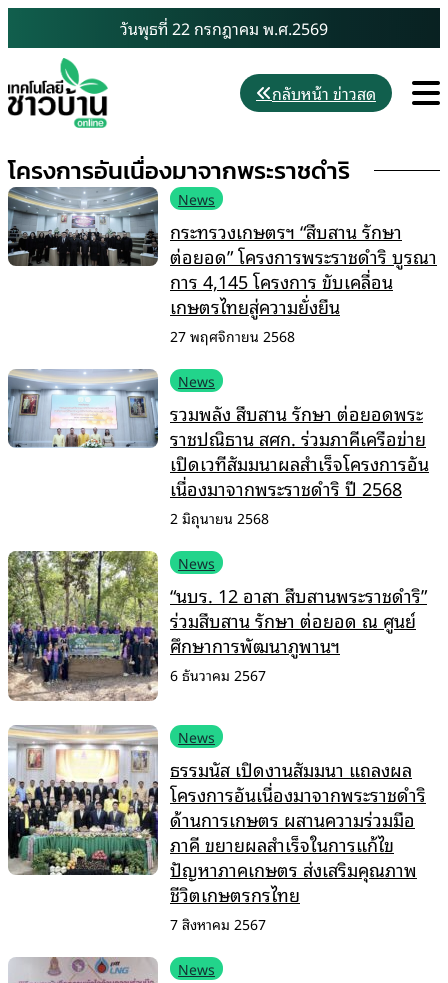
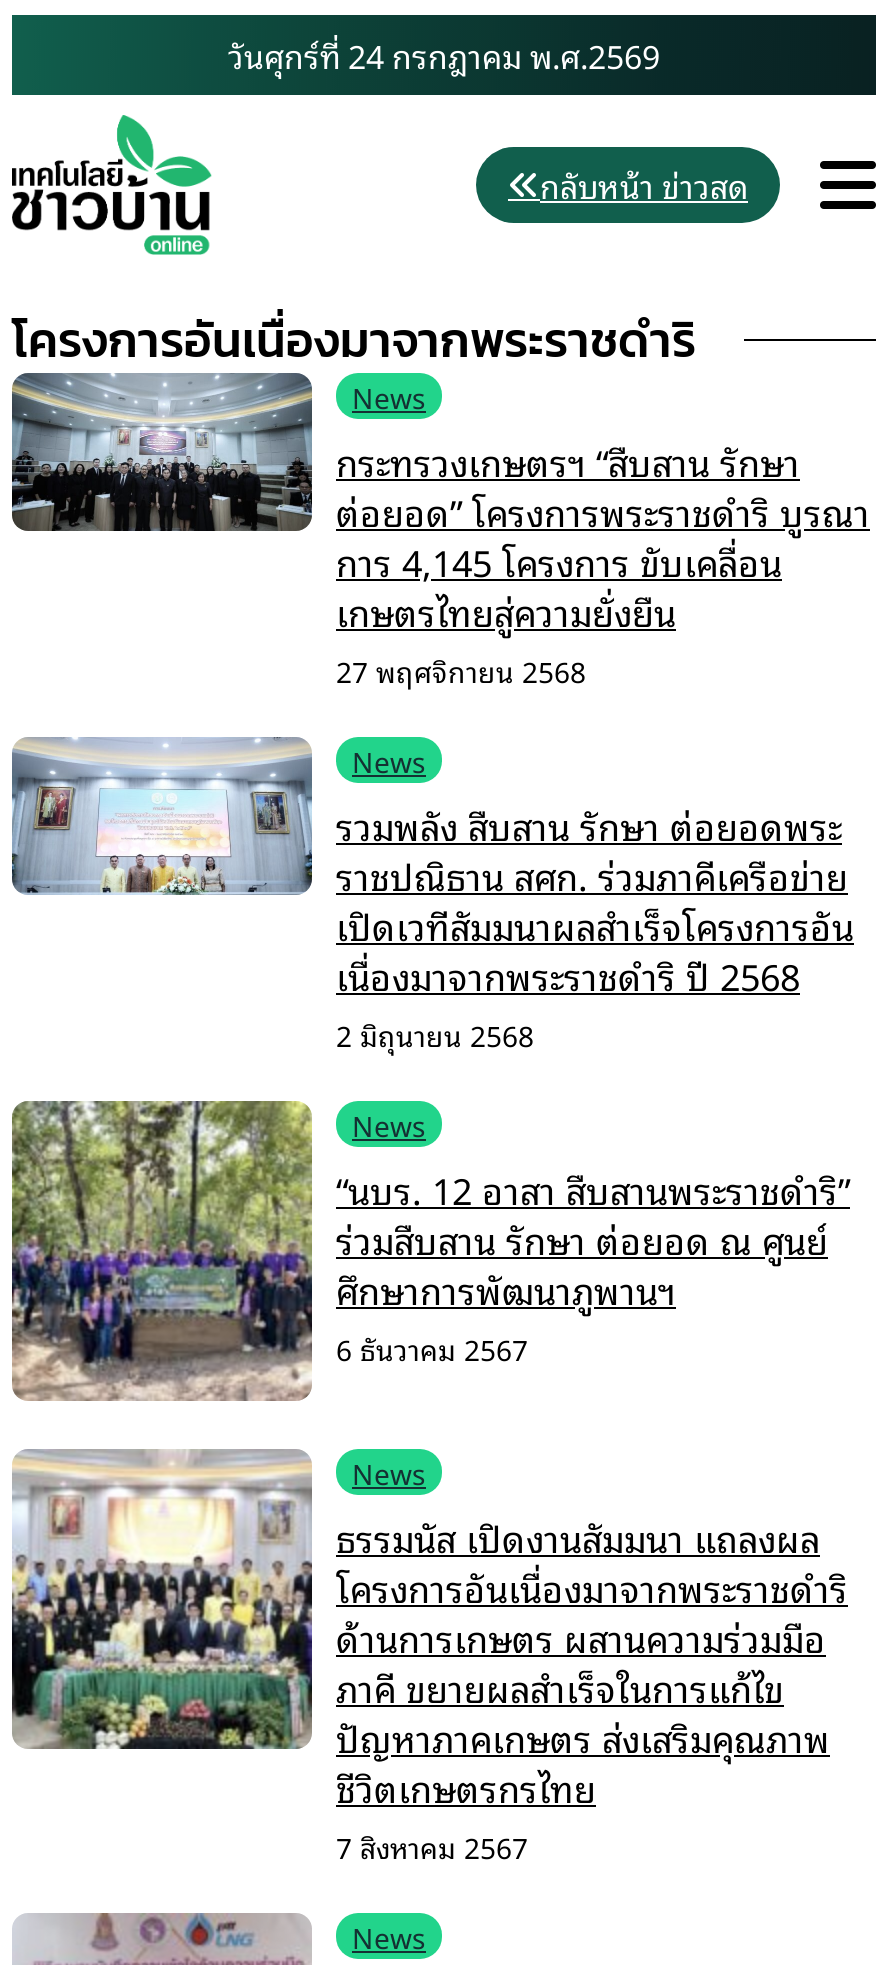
- วันพุธที่ 22 กรกฎาคม พ.ศ.2569
+ วันศุกร์ที่ 24 กรกฎาคม พ.ศ.2569
